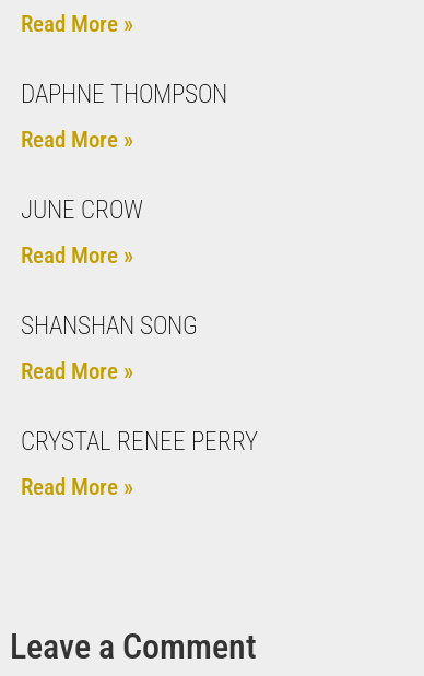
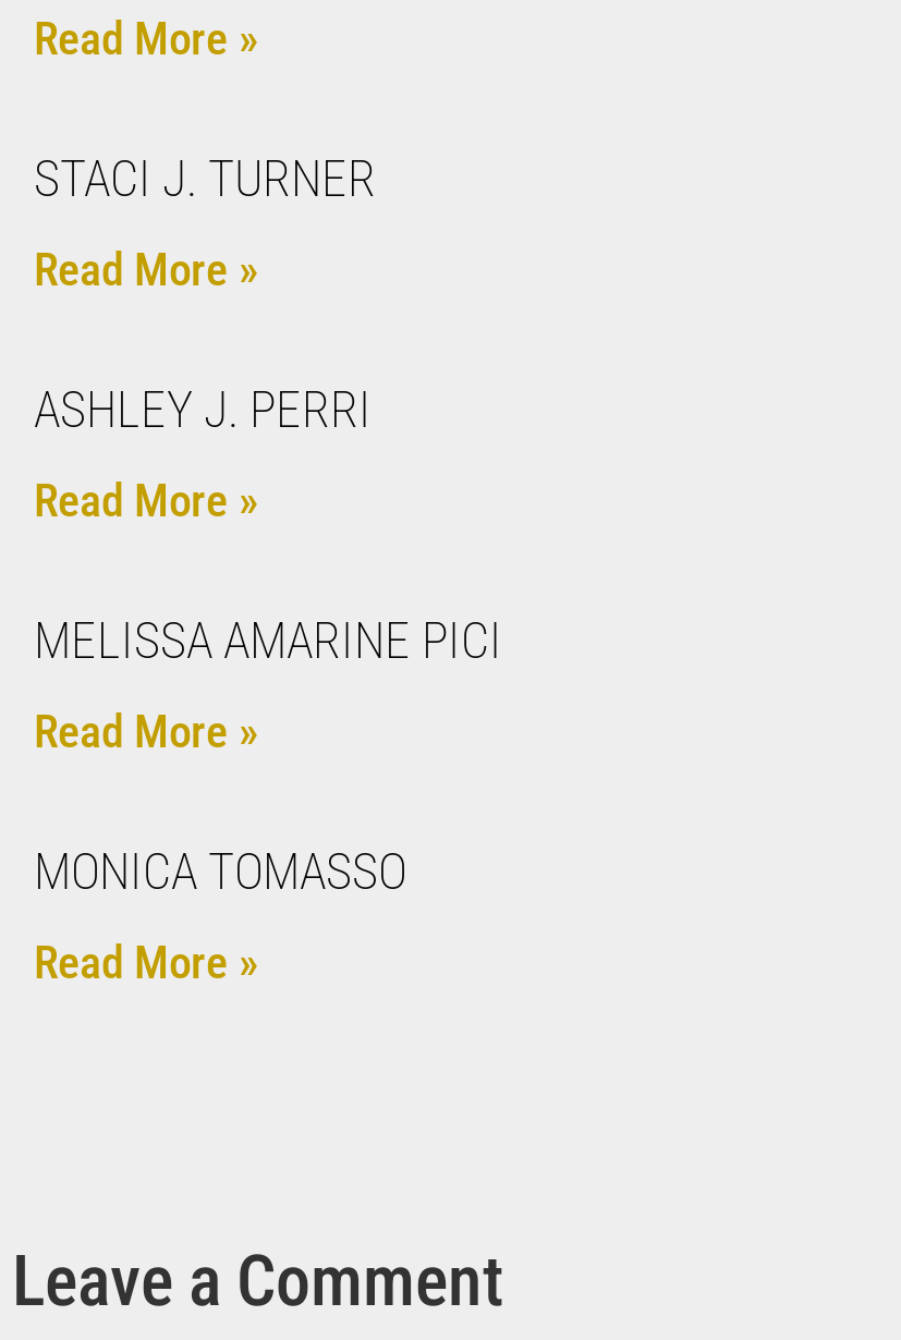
- DAPHNE THOMPSON
+ STACI J. TURNER

- JUNE CROW
+ ASHLEY J. PERRI

- SHANSHAN SONG
+ MELISSA AMARINE PICI

- CRYSTAL RENEE PERRY
+ MONICA TOMASSO
